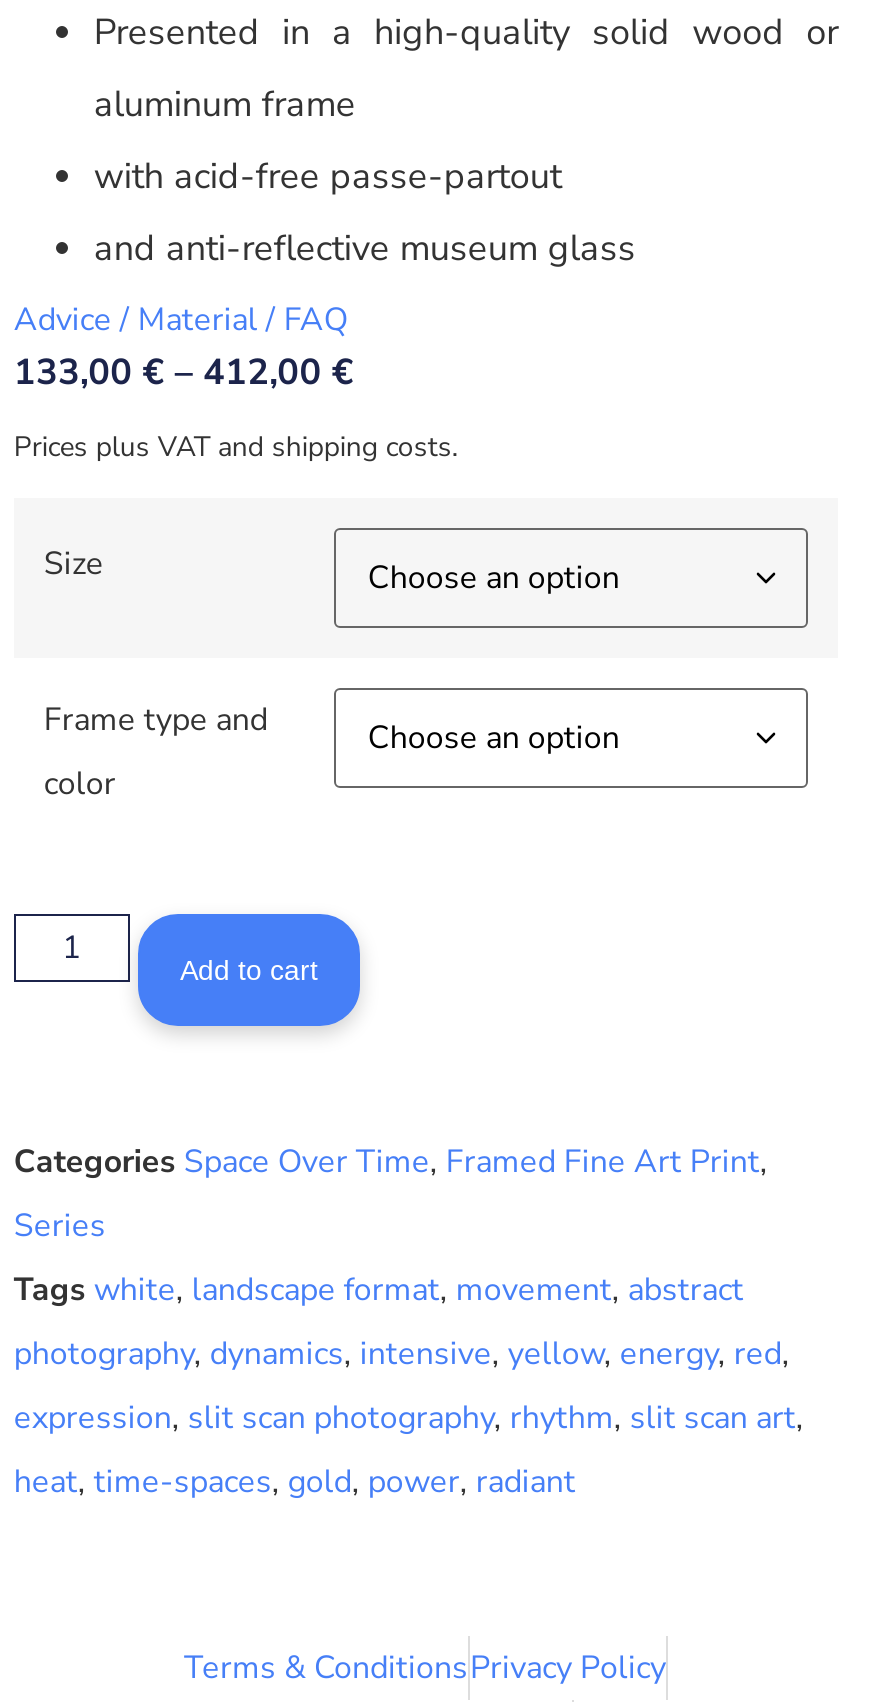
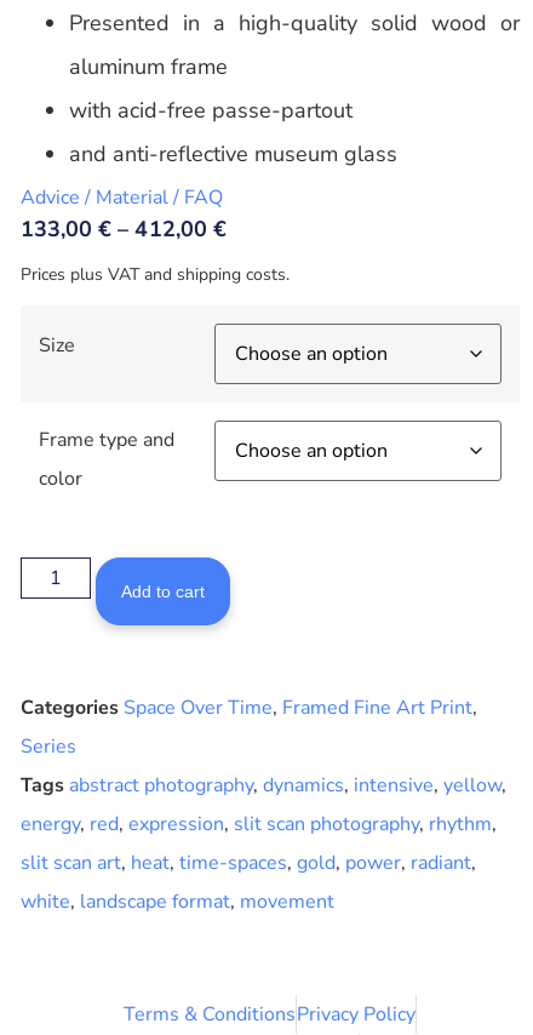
- Tags white, landscape format, movement, abstract
+ Tags abstract photography, dynamics, intensive, yellow,

- photography, dynamics, intensive, yellow, energy, red,
+ energy, red, expression, slit scan photography, rhythm,

- expression, slit scan photography, rhythm, slit scan art,
+ slit scan art, heat, time-spaces, gold, power, radiant,

- heat, time-spaces, gold, power, radiant
+ white, landscape format, movement
